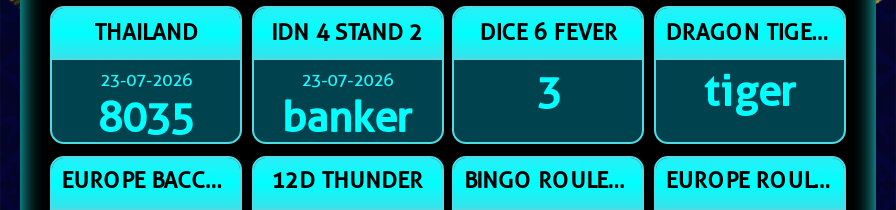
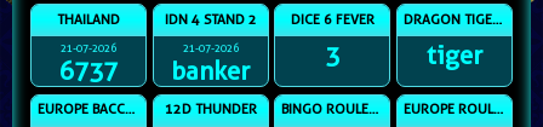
- 23-07-2026
+ 21-07-2026

- 23-07-2026
+ 21-07-2026

- 8035 banker
+ 6737 banker
